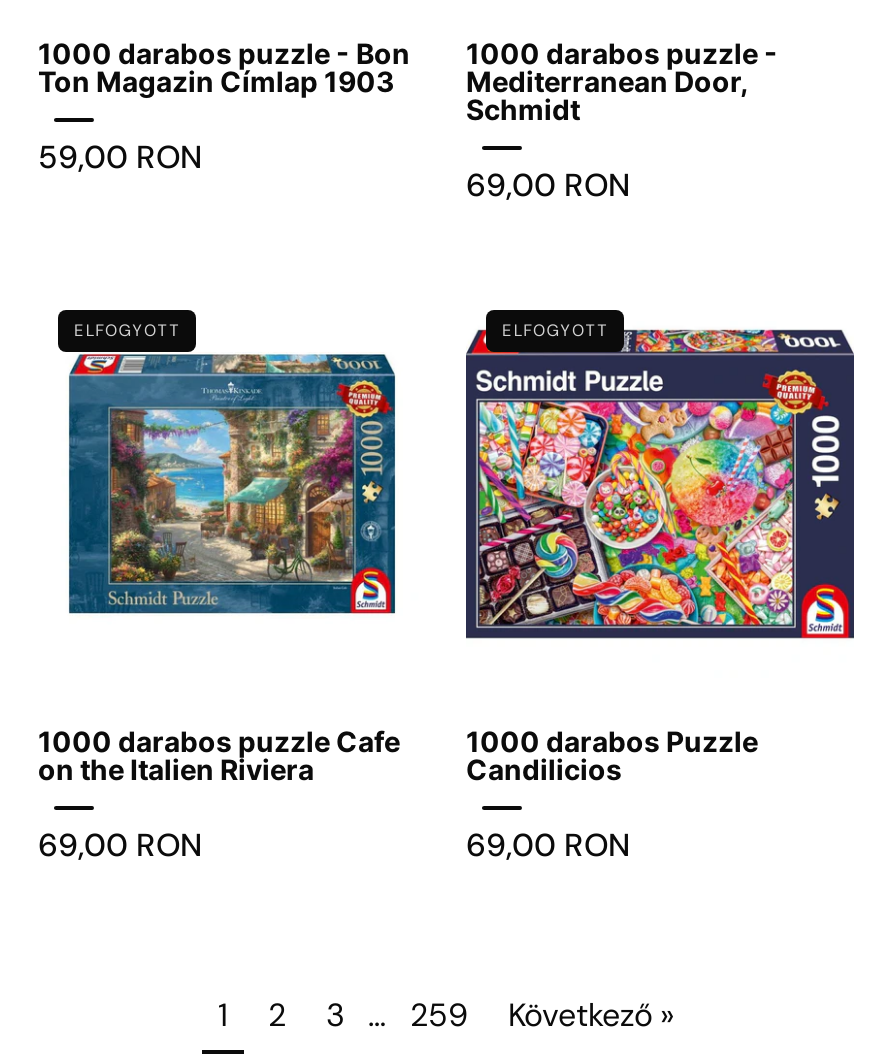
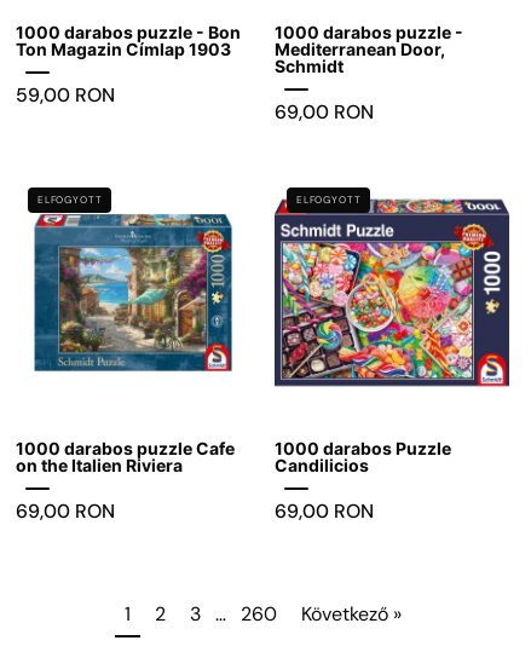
- 3 … 259
+ 3 … 260
